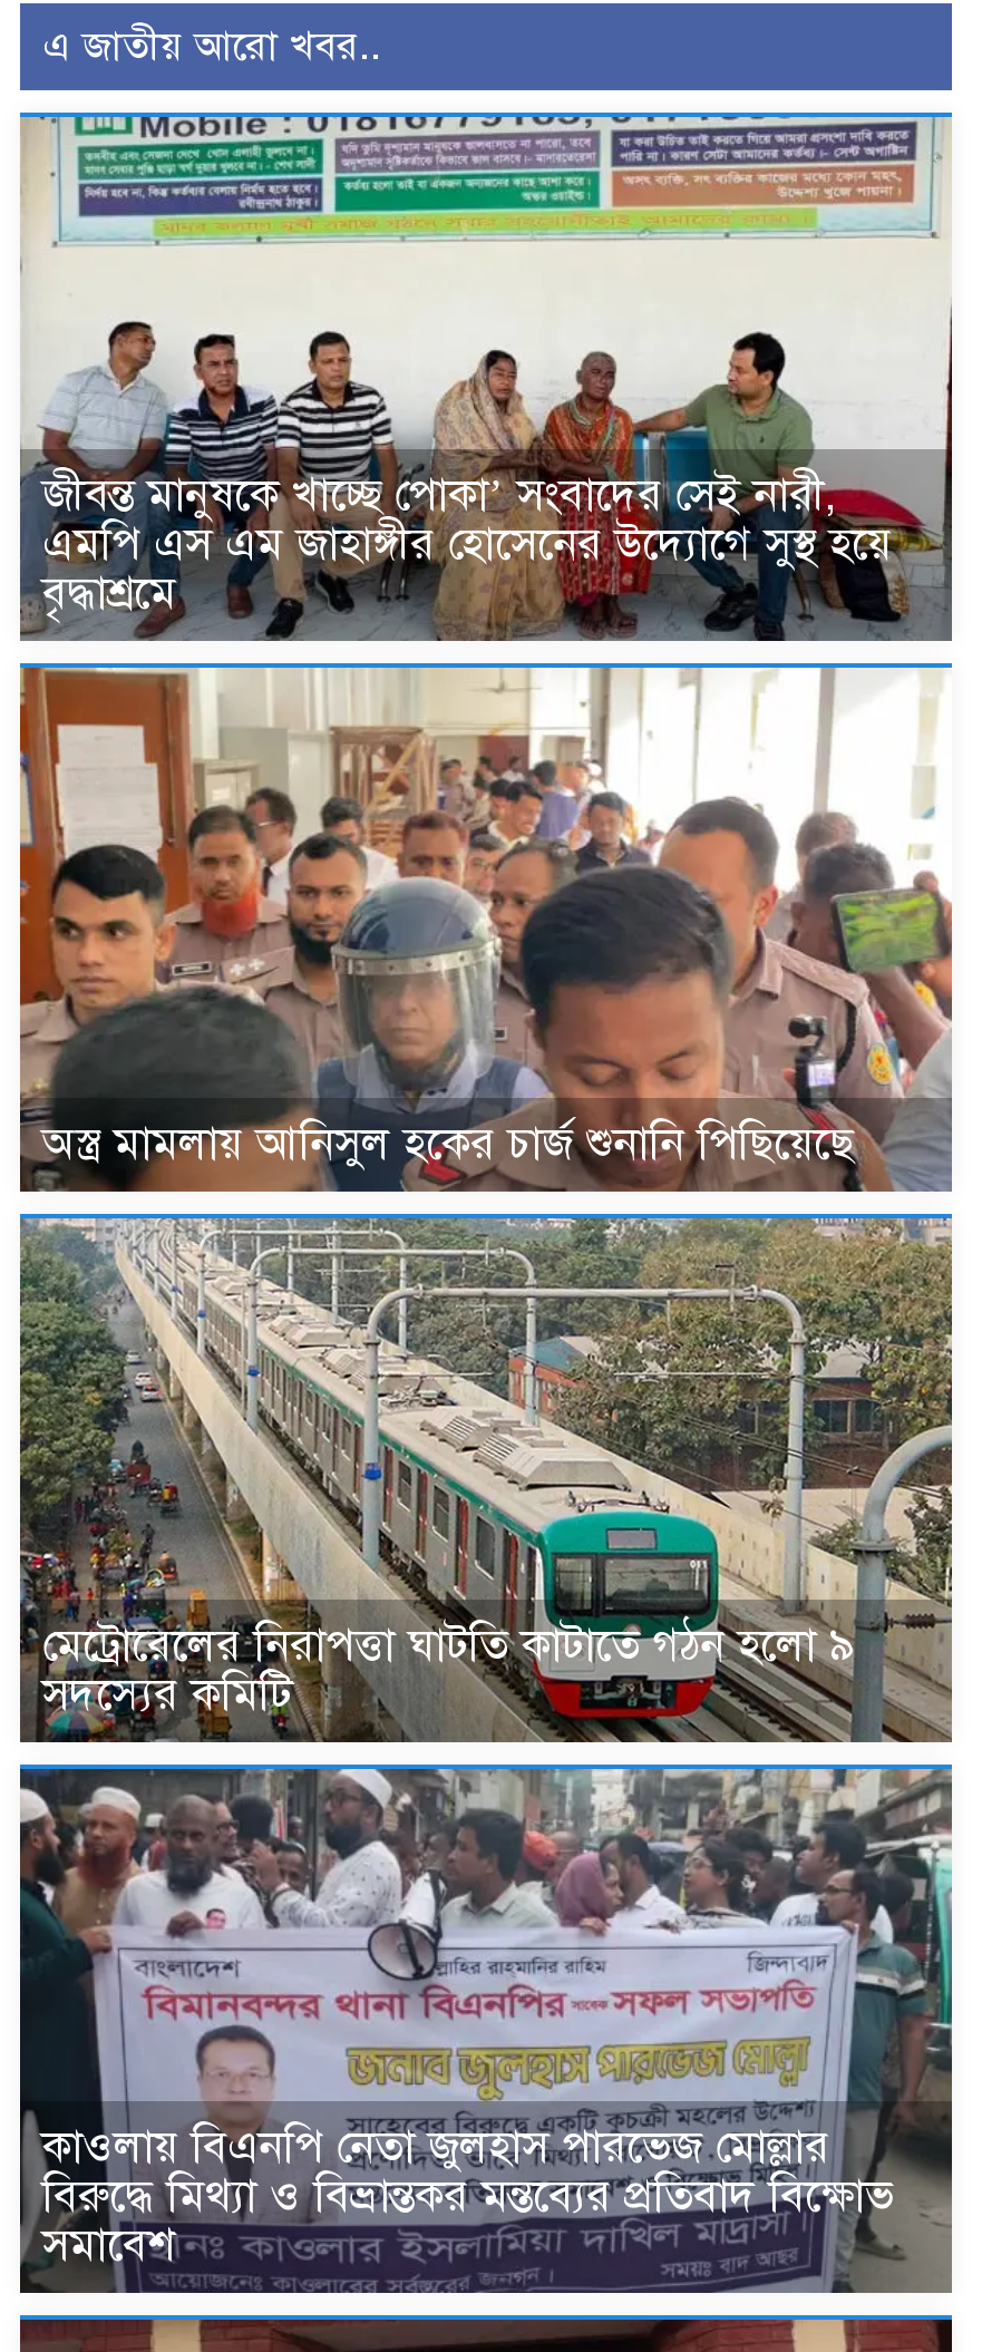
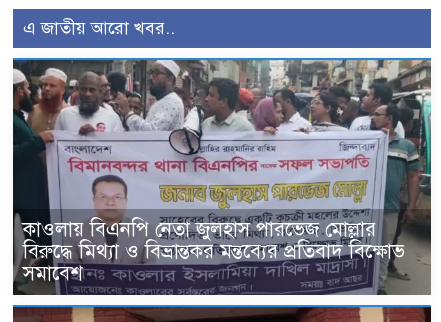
- [image]
- জীবন্ত মানুষকে খাচ্ছে পোকা’ সংবাদের সেই নারী,
- এমপি এস এম জাহাঙ্গীর হোসেনের উদ্যোগে সুস্থ হয়ে
- বৃদ্ধাশ্রমে

- [image]
- অস্ত্র মামলায় আনিসুল হকের চার্জ শুনানি পিছিয়েছে

- [image]
- মেট্রোরেলের নিরাপত্তা ঘাটতি কাটাতে গঠন হলো ৯
- সদস্যের কমিটি
